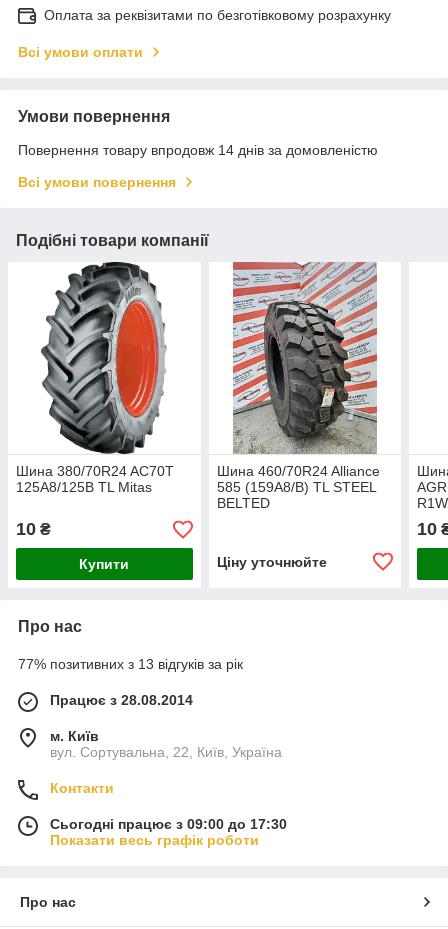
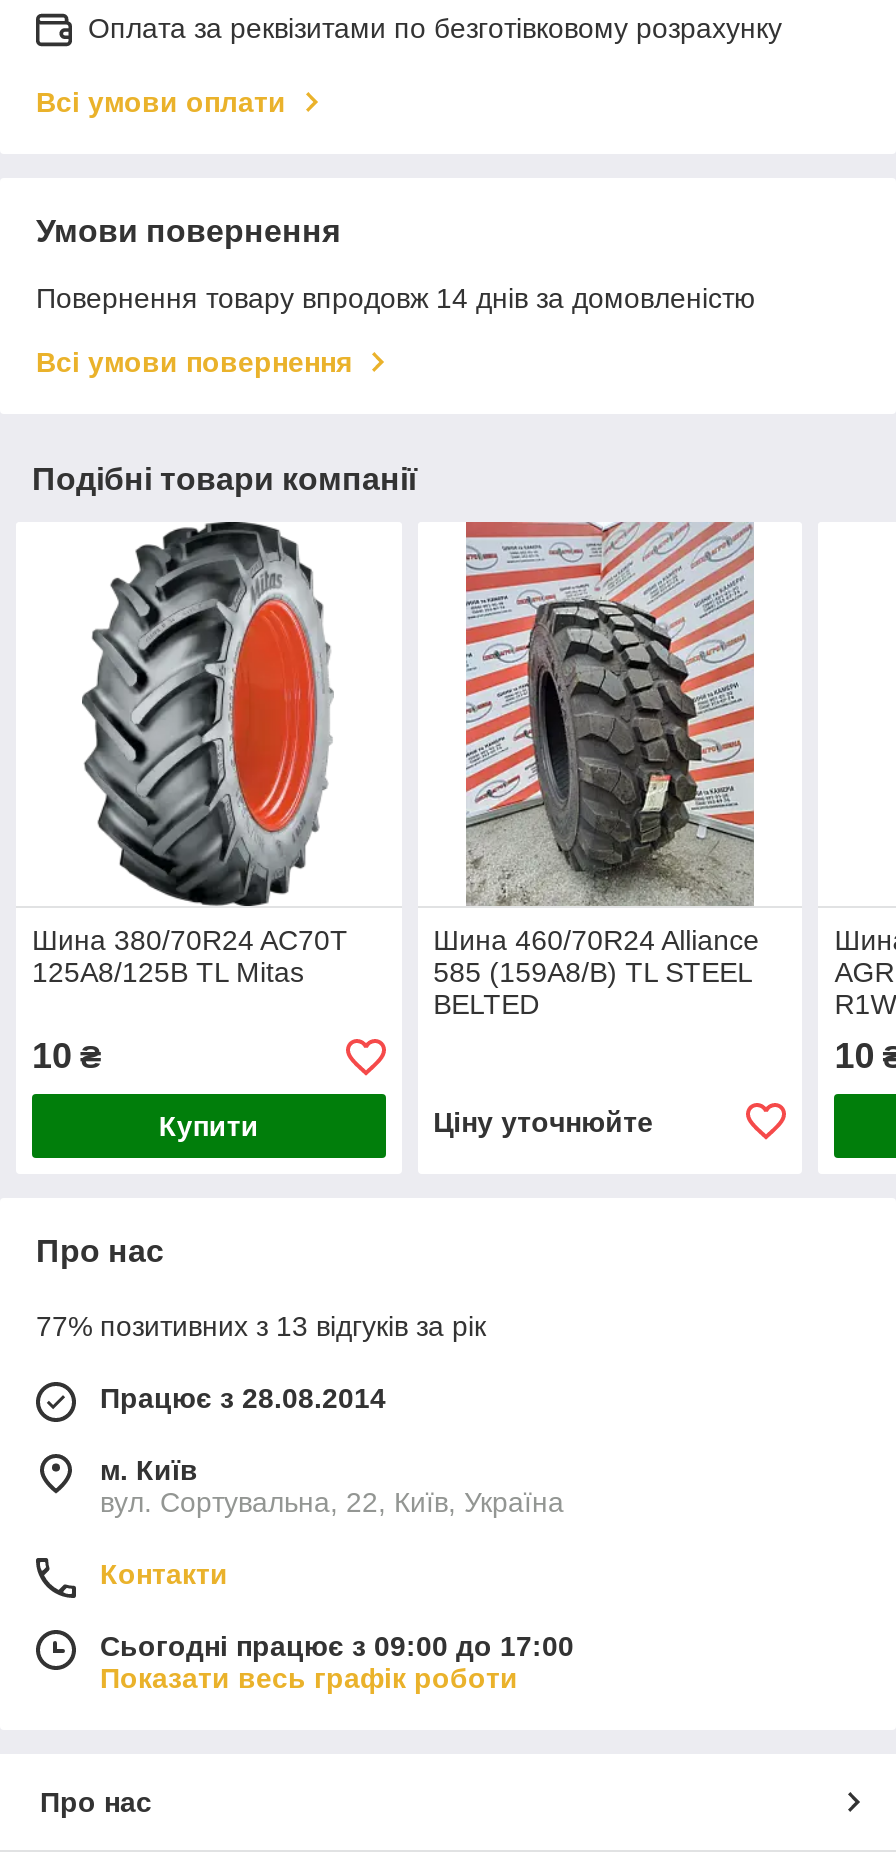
- Сьогодні працює з 09:00 до 17:30
+ Сьогодні працює з 09:00 до 17:00
